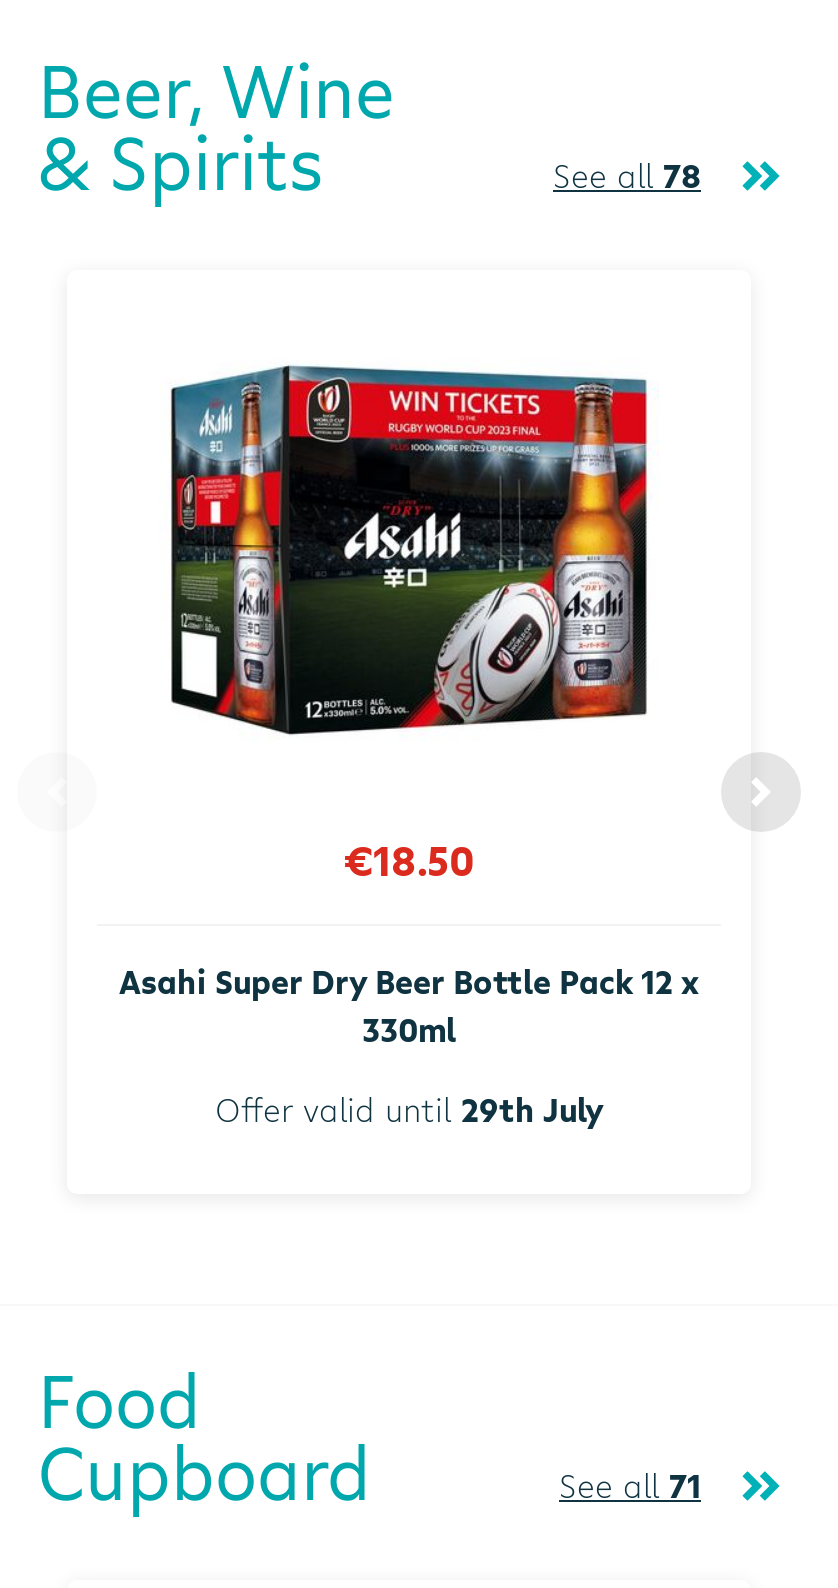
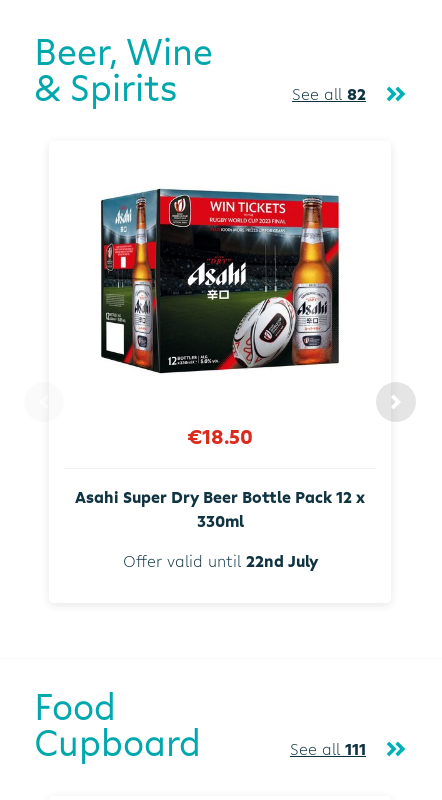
- See all 78
+ See all 82

- Offer valid until 29th July
+ Offer valid until 22nd July

- See all 71
+ See all 111
